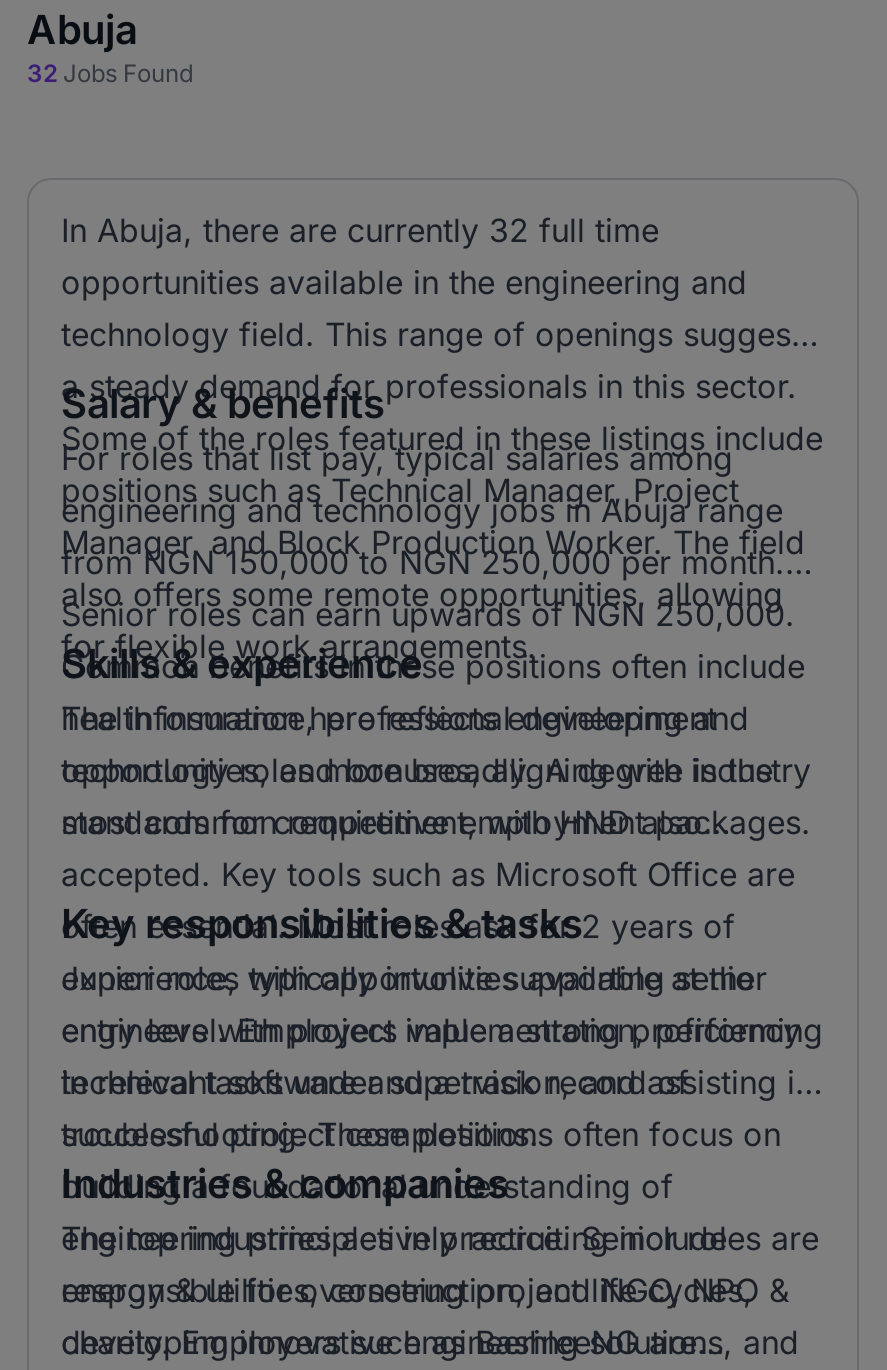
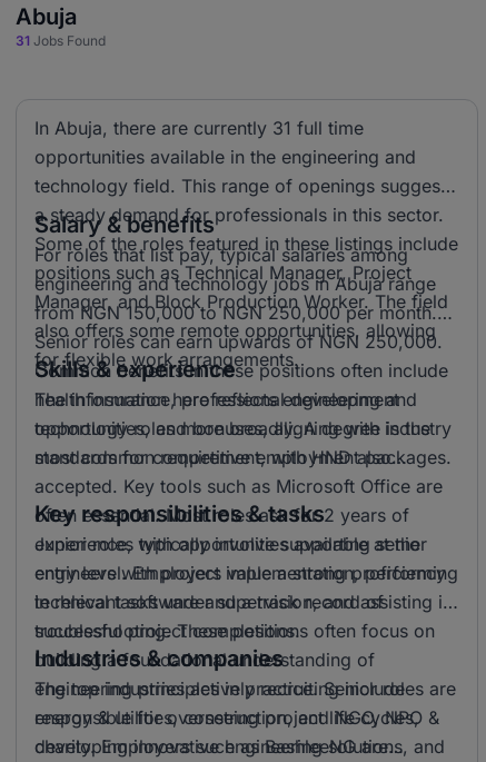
- 32 Jobs Found
+ 31 Jobs Found

- In Abuja, there are currently 32 full time
+ In Abuja, there are currently 31 full time
